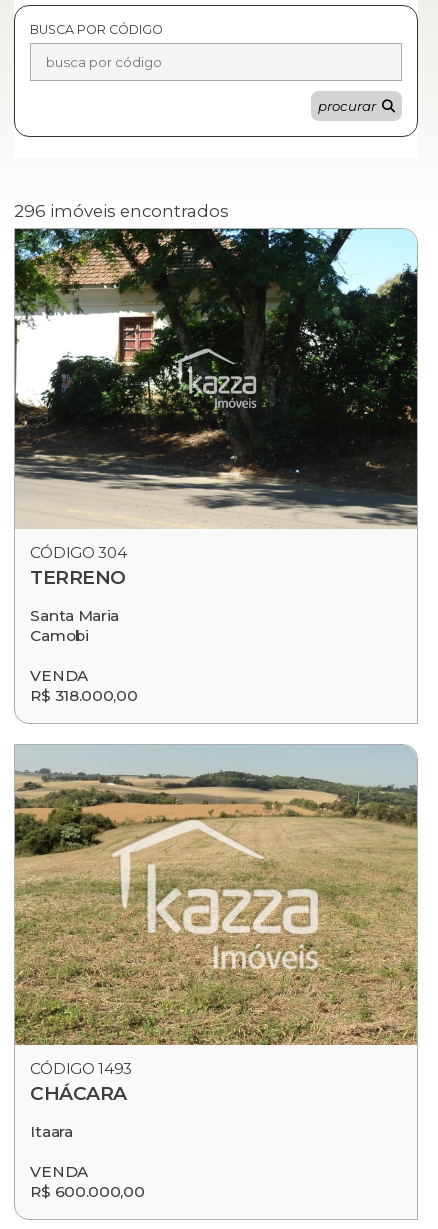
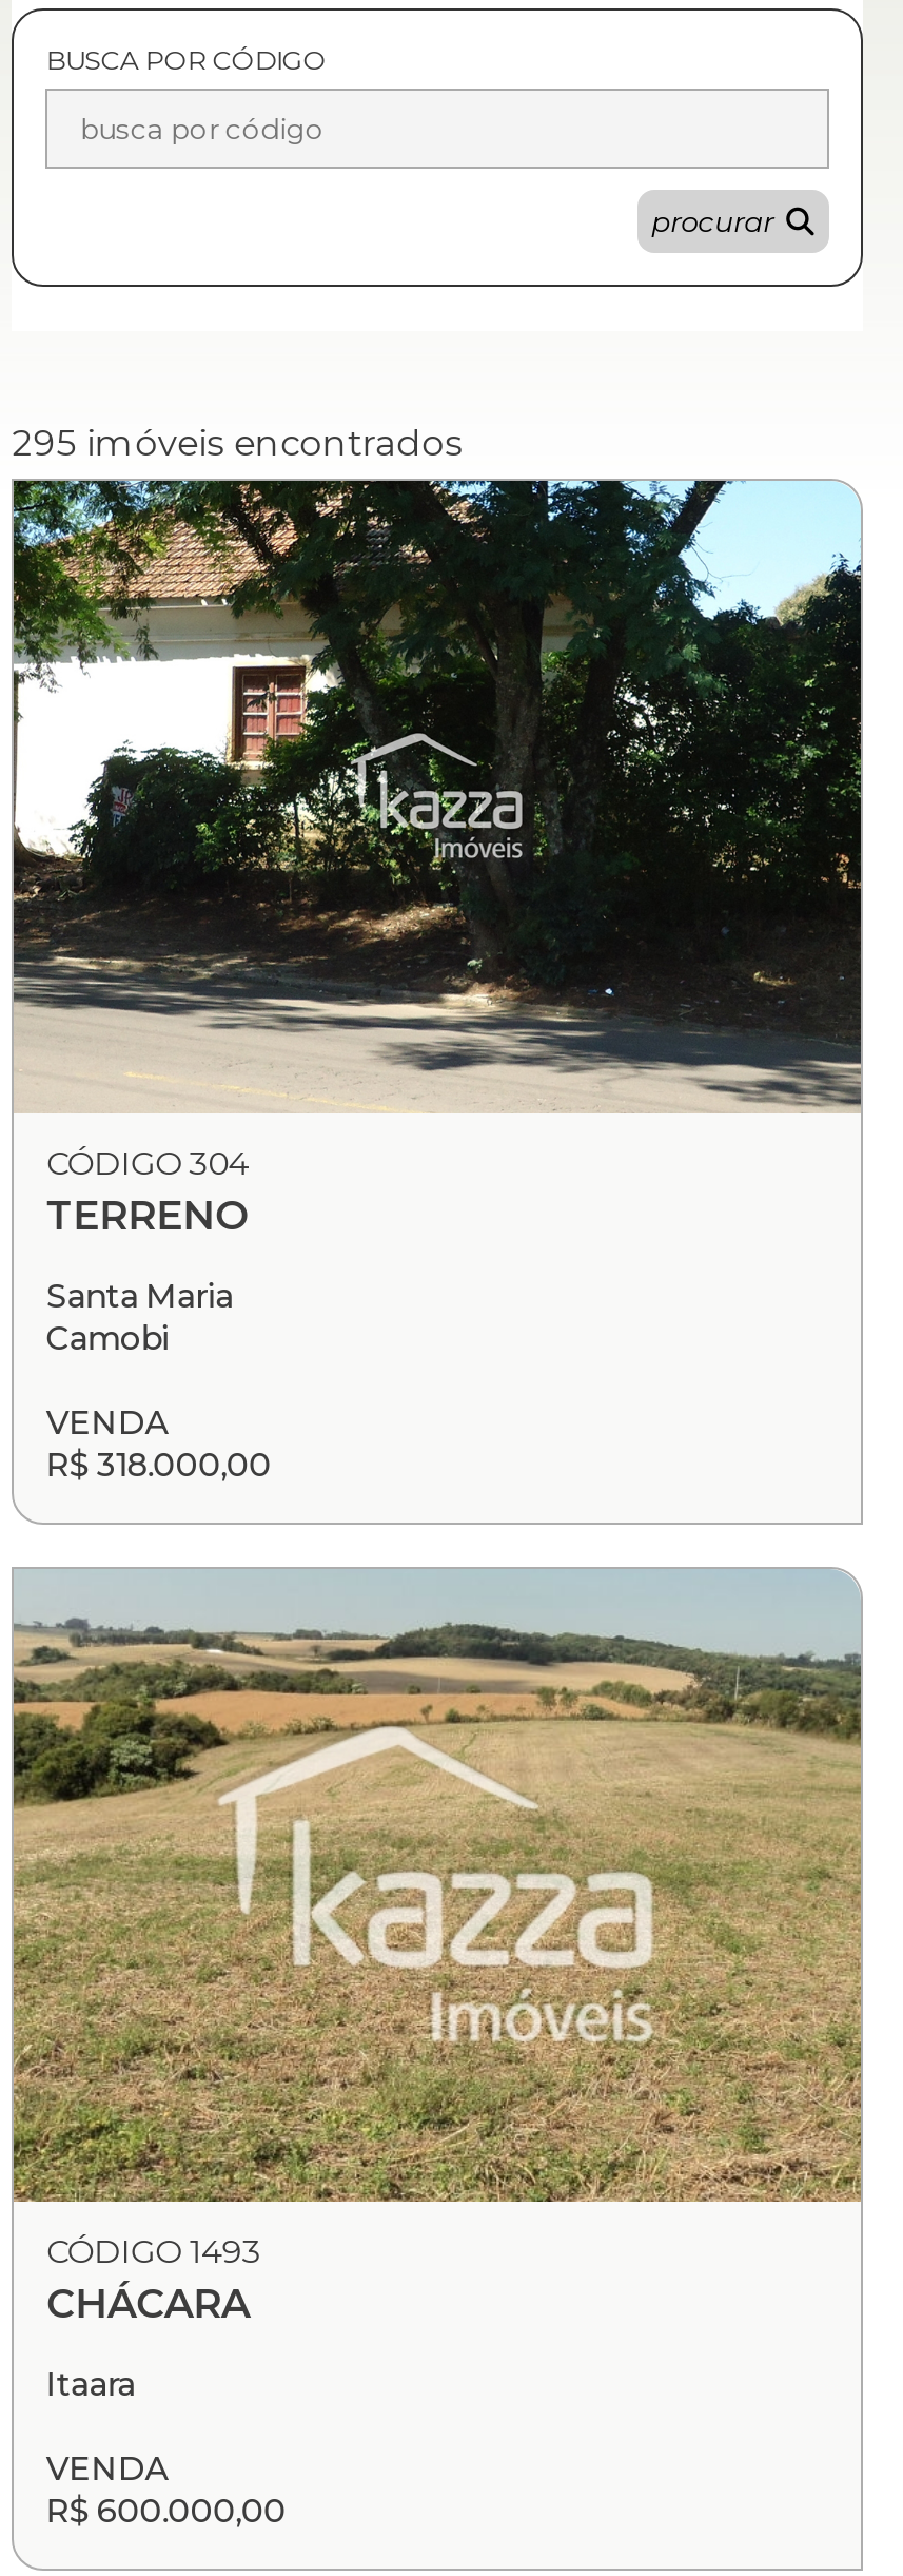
- 296 imóveis encontrados
+ 295 imóveis encontrados
